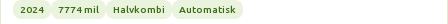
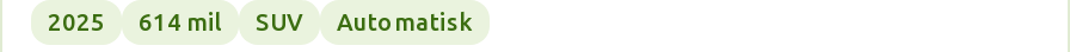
- 2024
- 7774 mil
- Halvkombi
+ 2025
+ 614 mil
+ SUV
